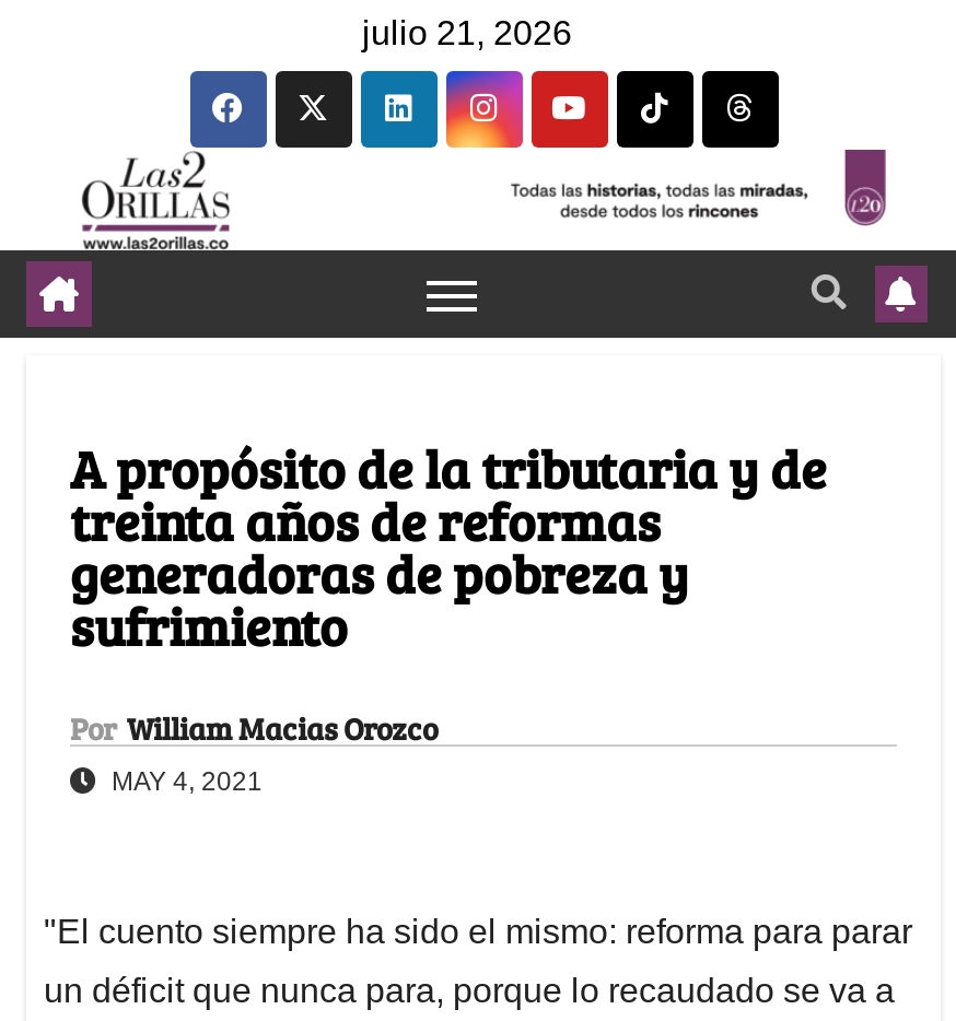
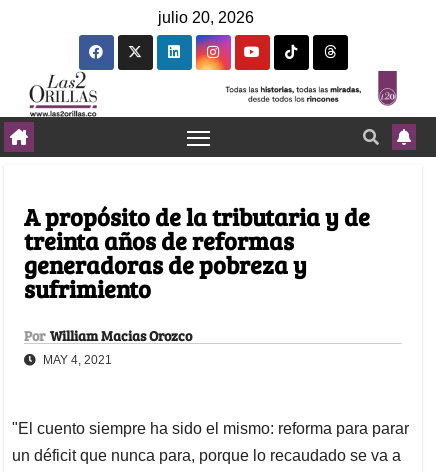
- julio 21, 2026
+ julio 20, 2026
